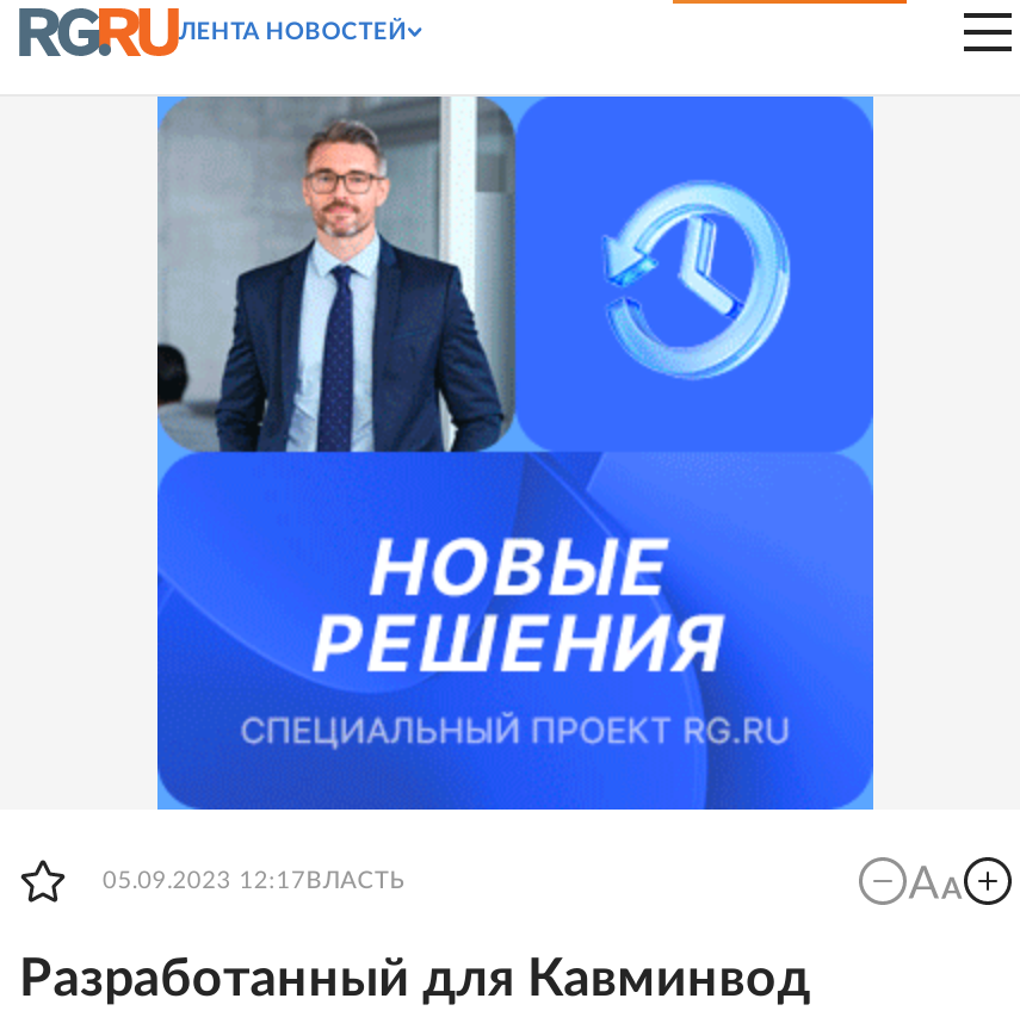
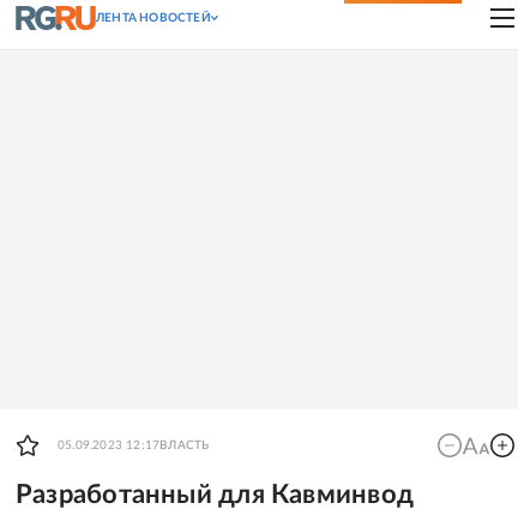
- [image]
